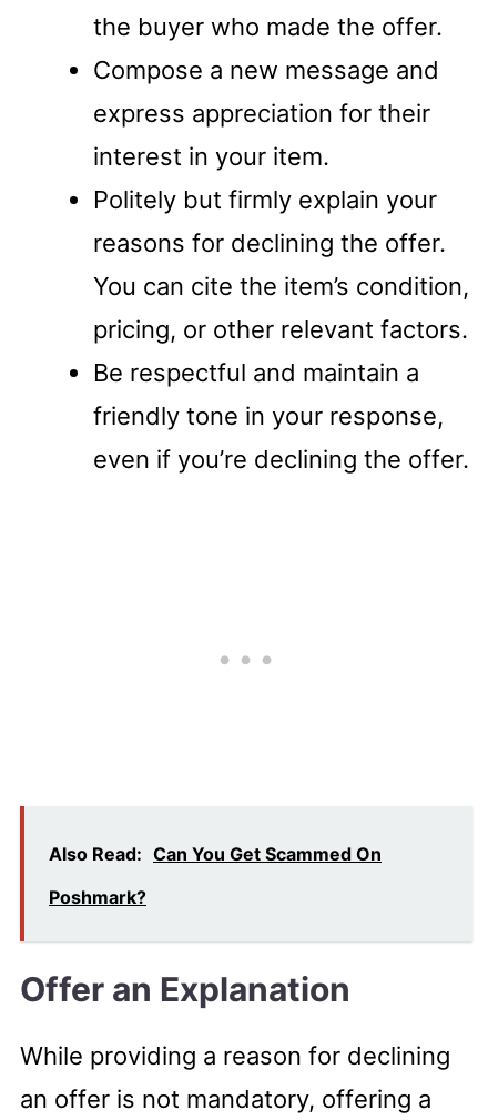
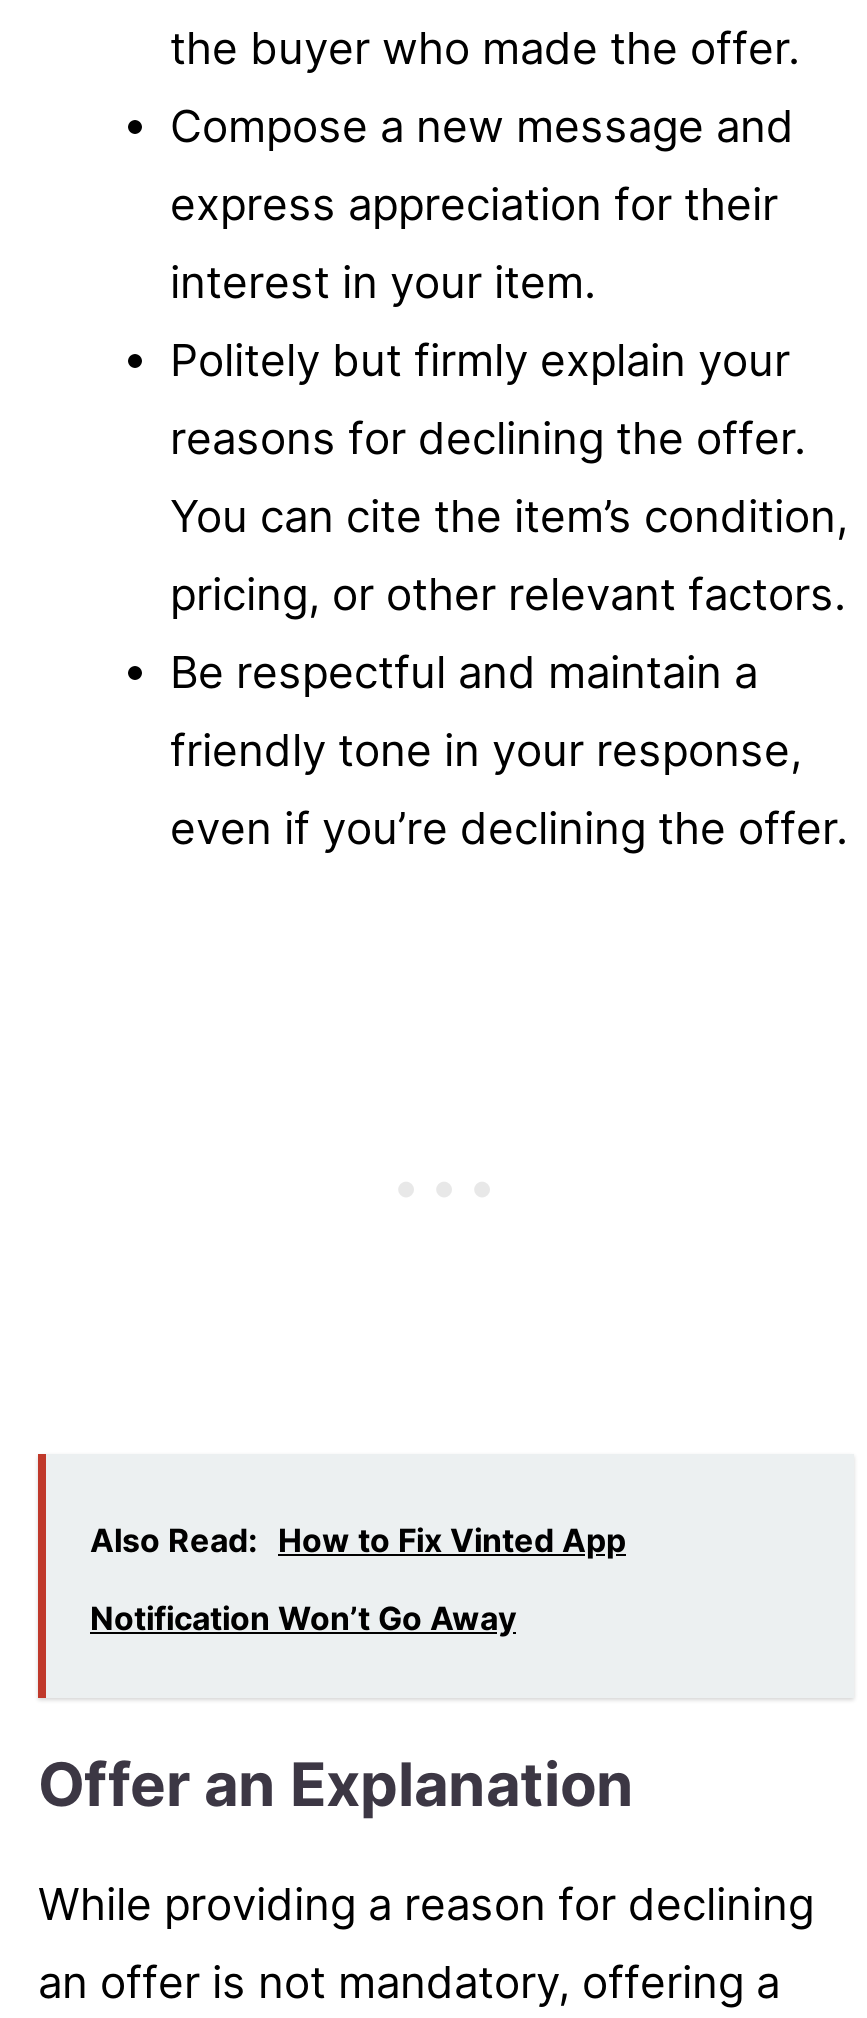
- Also Read: Can You Get Scammed On
+ Also Read: How to Fix Vinted App

- Poshmark?
+ Notification Won’t Go Away
